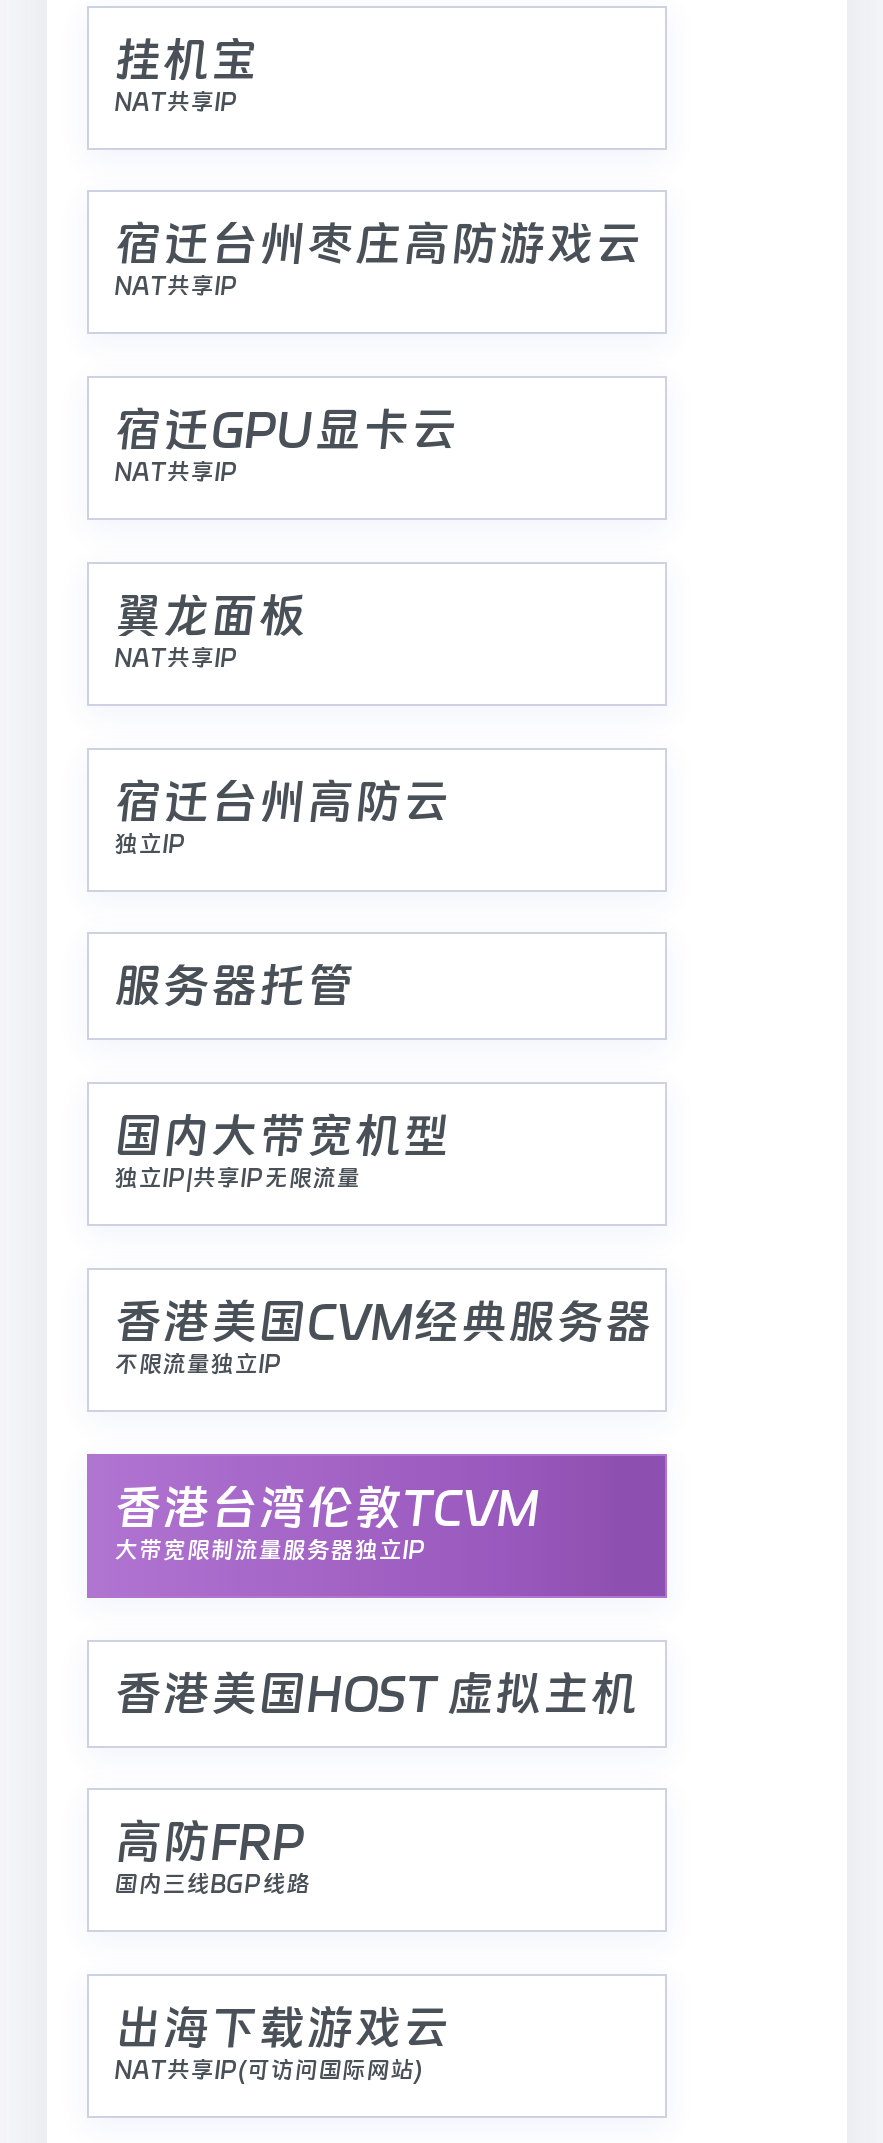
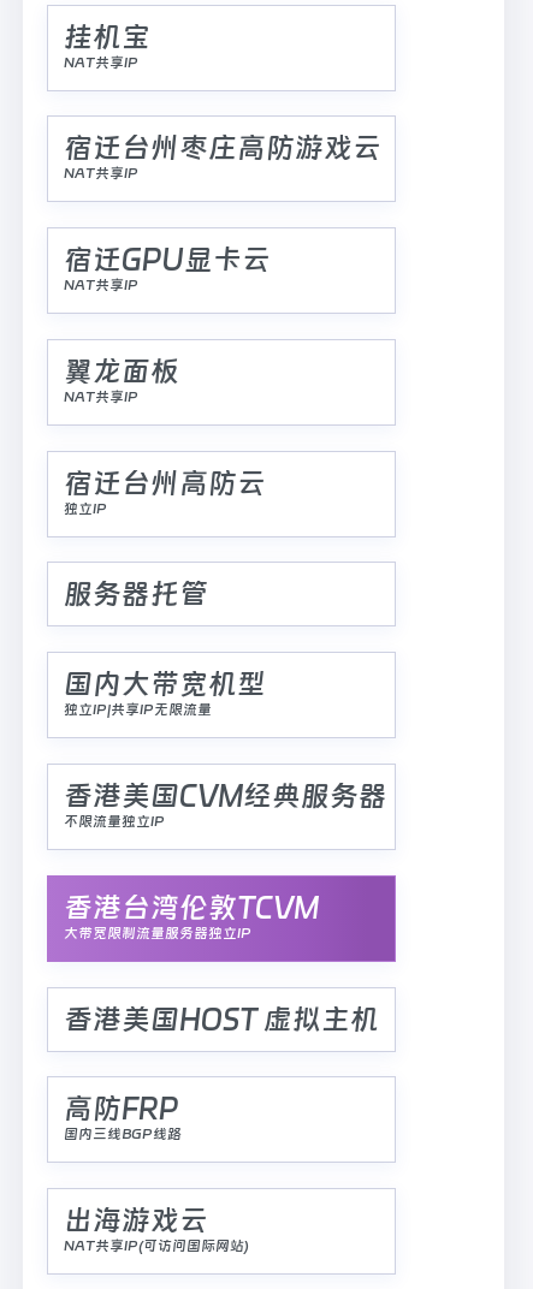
- 出海下载游戏云
+ 出海游戏云
